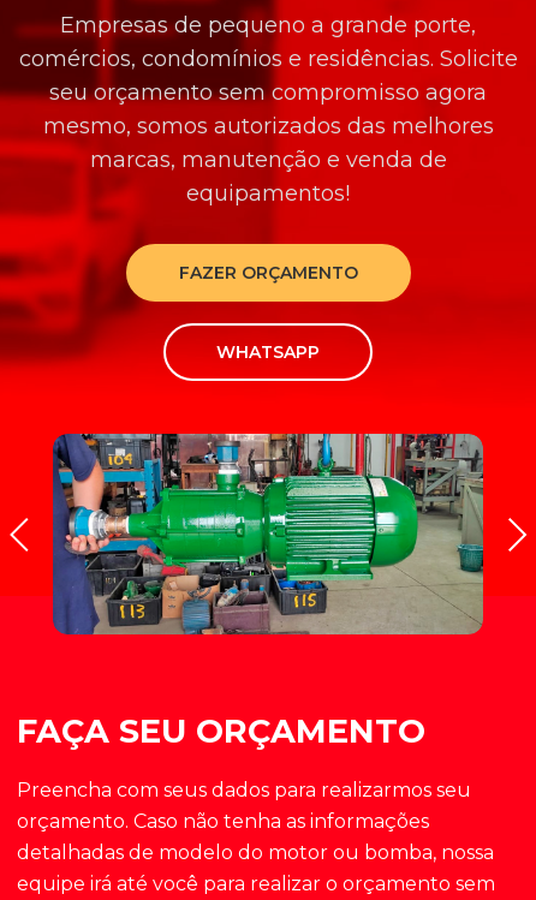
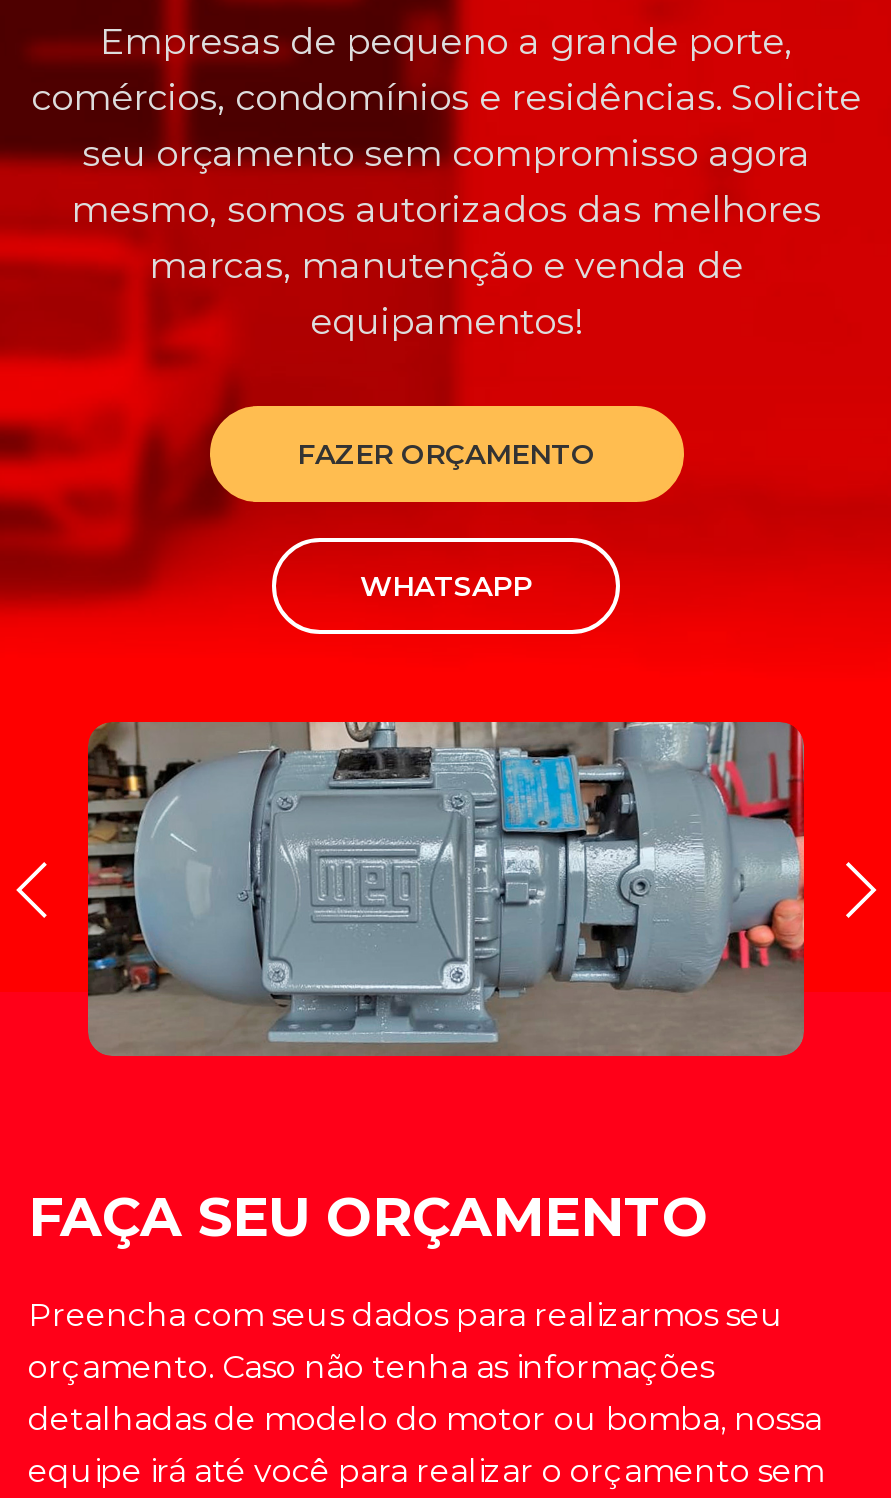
- [image]
+ [image]
